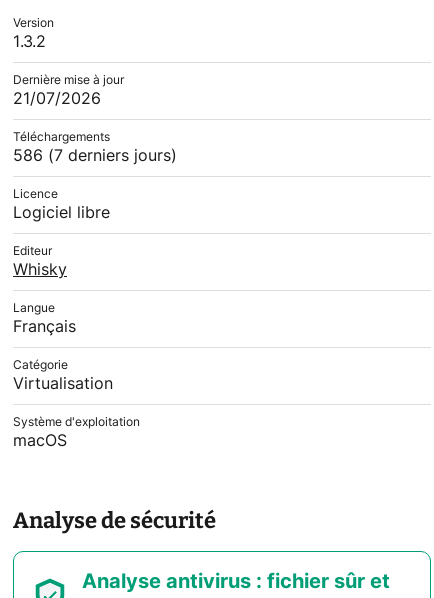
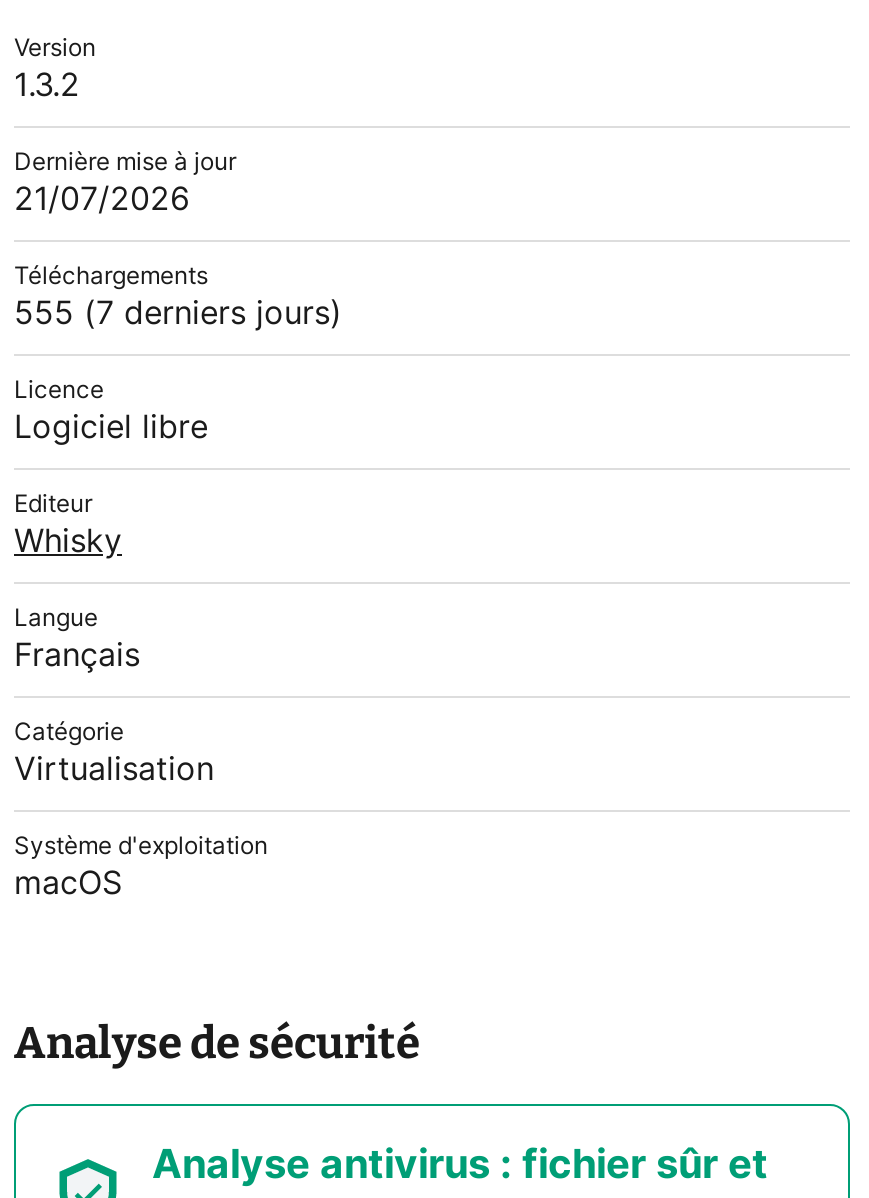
- 586 (7 derniers jours)
+ 555 (7 derniers jours)
